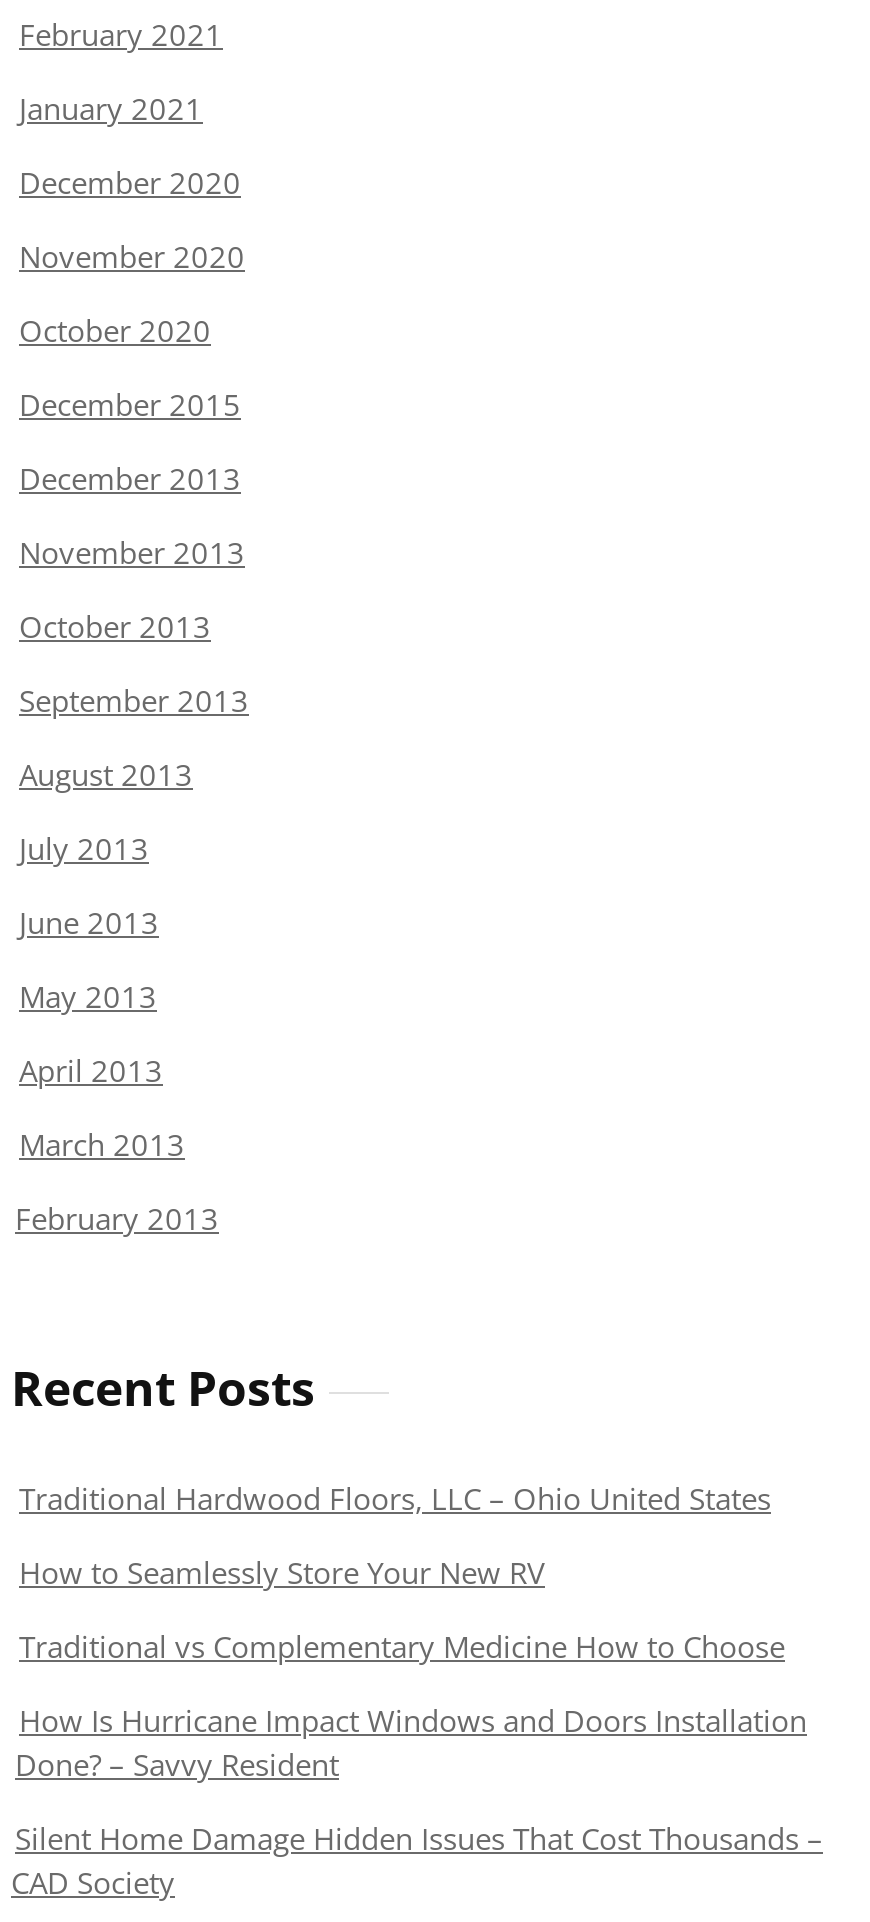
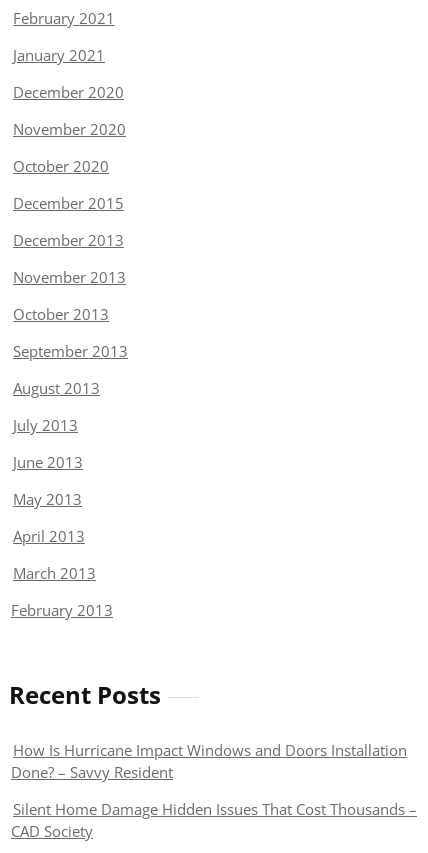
- Traditional Hardwood Floors, LLC – Ohio United States
- How to Seamlessly Store Your New RV
- Traditional vs Complementary Medicine How to Choose
